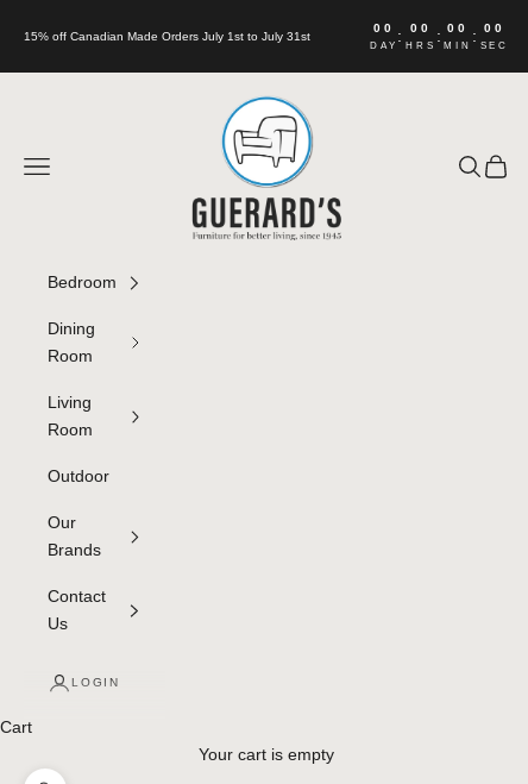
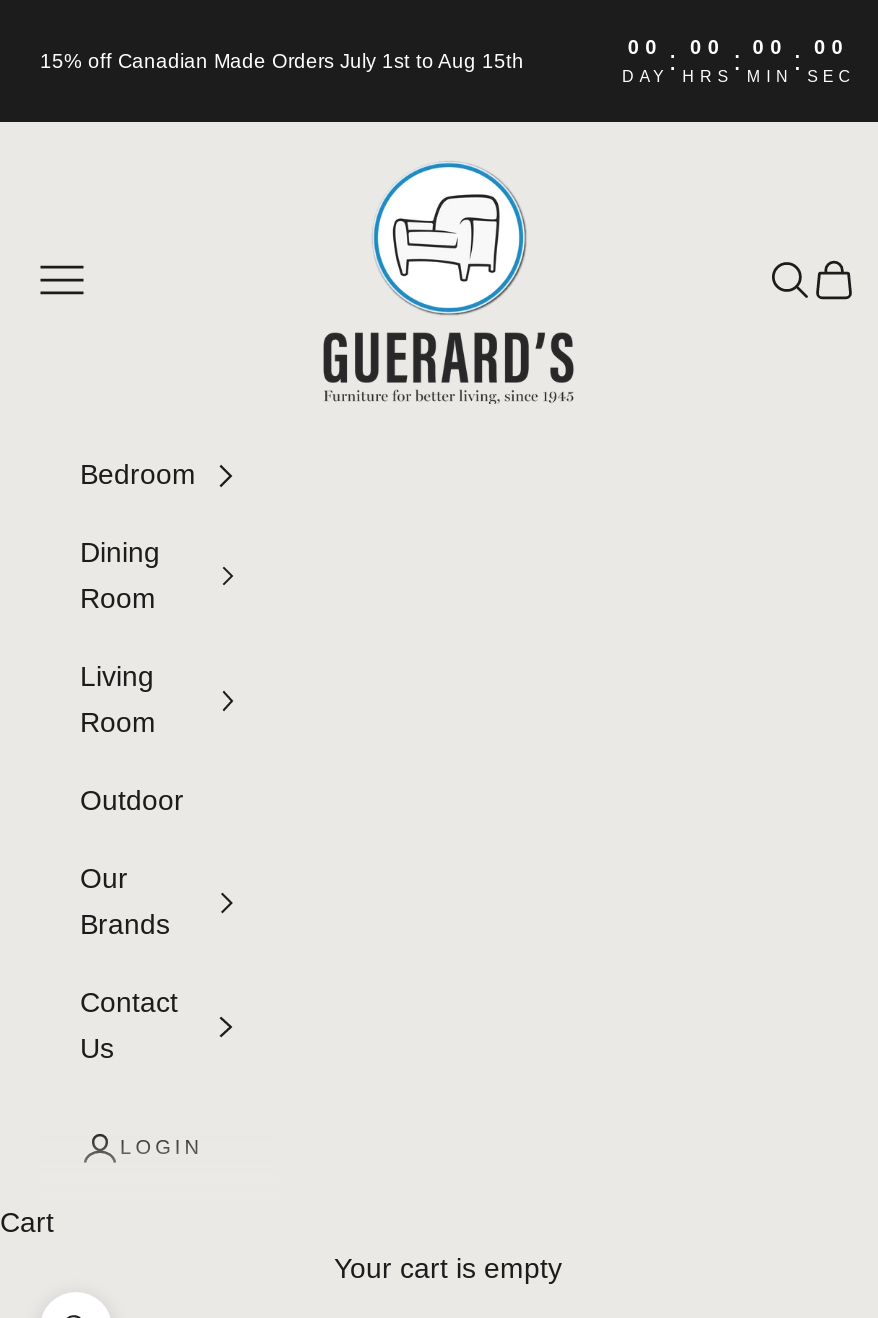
- 15% off Canadian Made Orders July 1st to July 31st
+ 15% off Canadian Made Orders July 1st to Aug 15th
